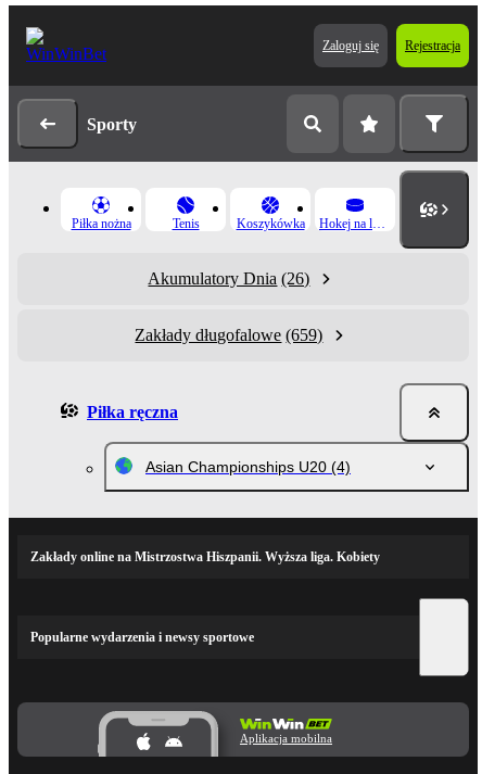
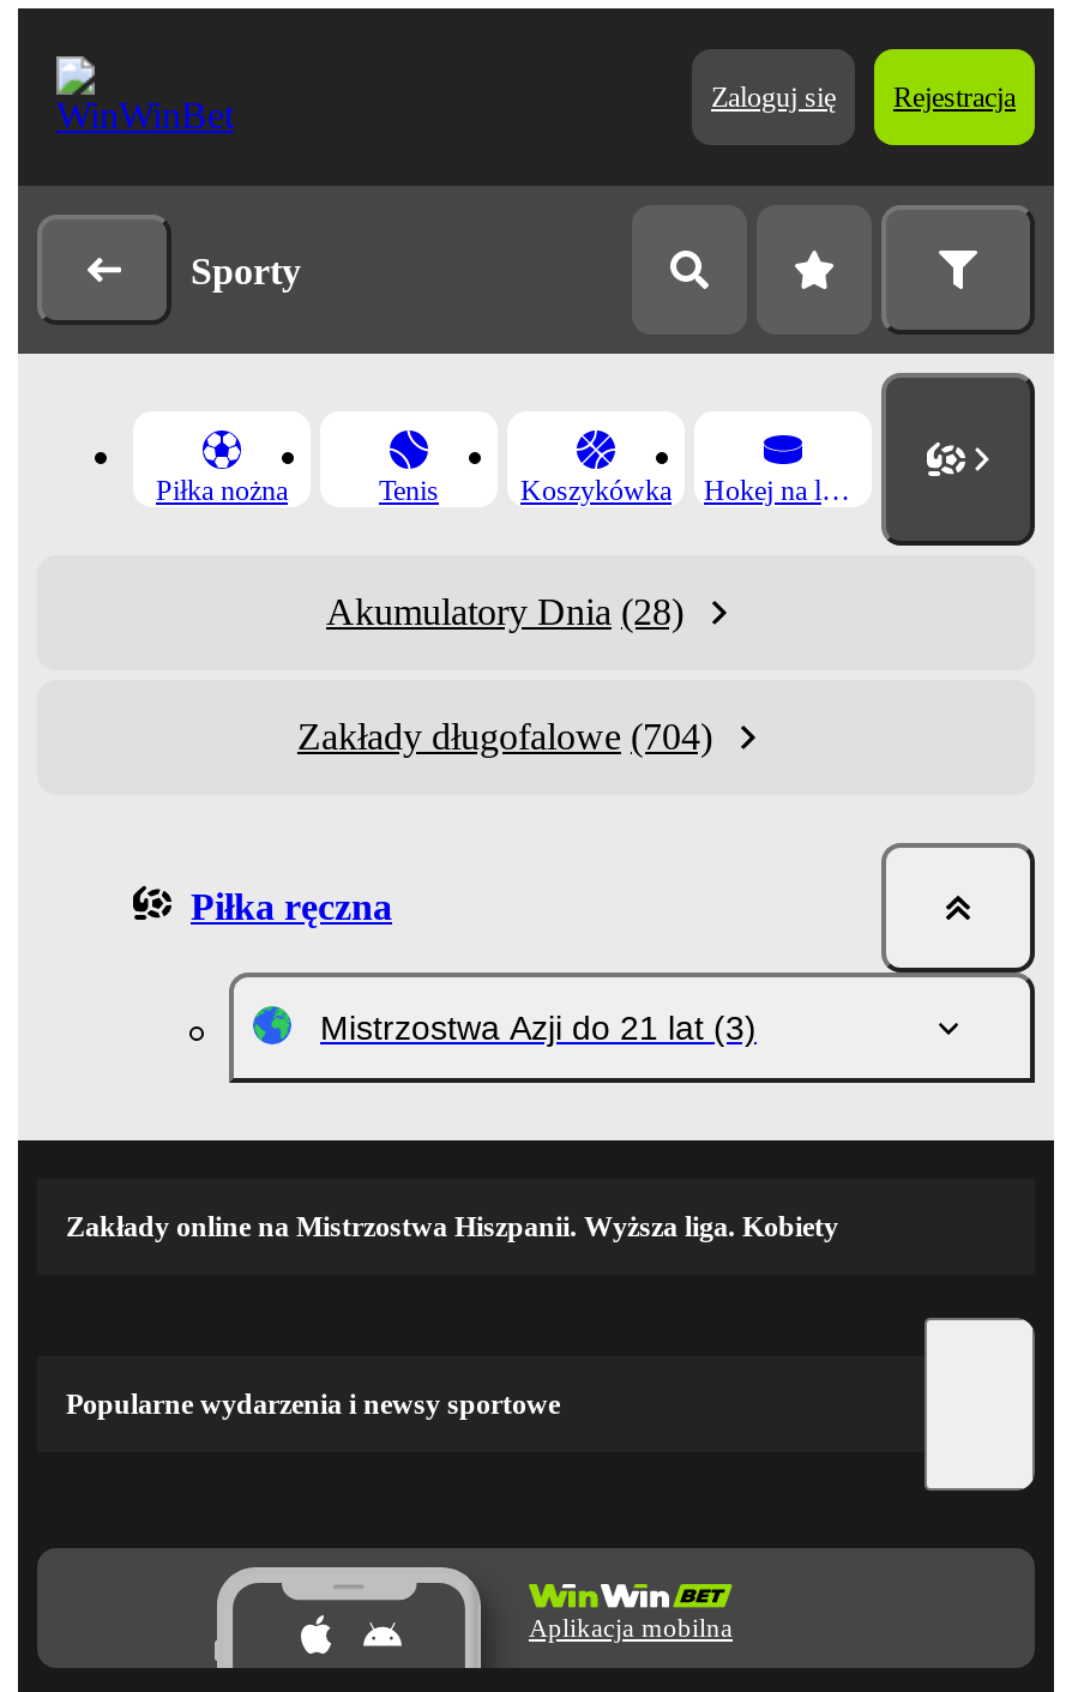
- Akumulatory Dnia (26)
+ Akumulatory Dnia (28)

- Zakłady długofalowe (659)
+ Zakłady długofalowe (704)

- Asian Championships U20 (4)
+ Mistrzostwa Azji do 21 lat (3)
